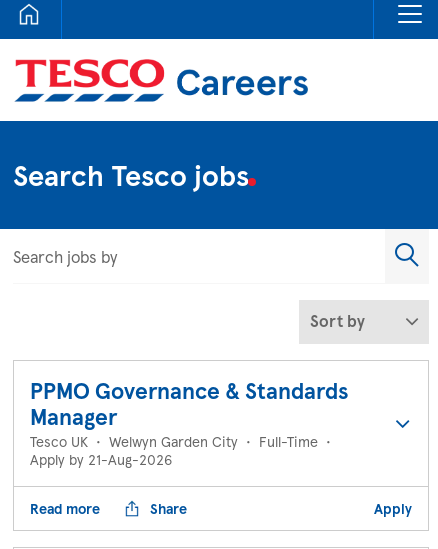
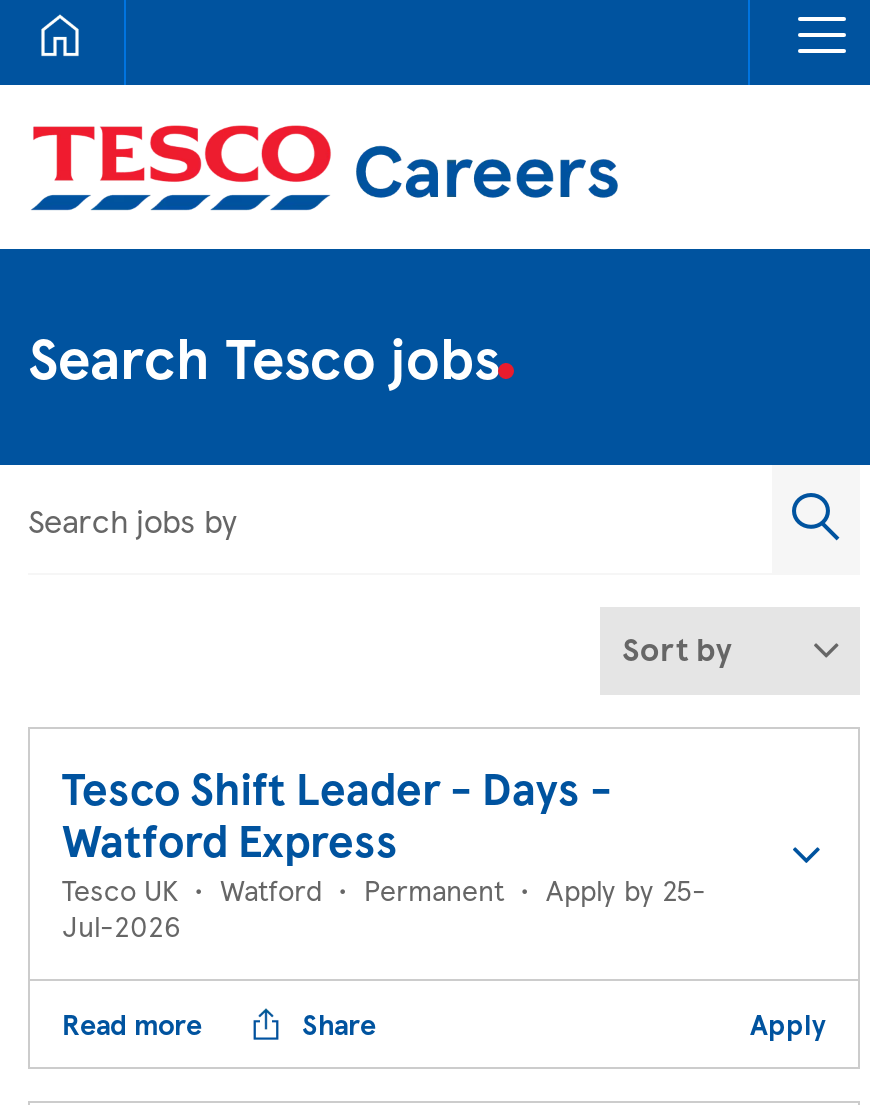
- PPMO Governance & Standards
- Manager
- Tesco UK • Welwyn Garden City • Full-Time •
- Apply by 21-Aug-2026
+ Tesco Shift Leader - Days -
+ Watford Express
+ Tesco UK • Watford • Permanent • Apply by 25-
+ Jul-2026
